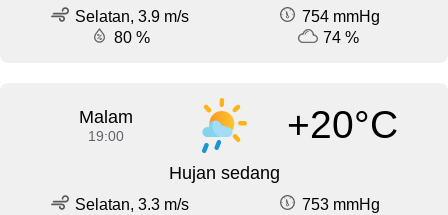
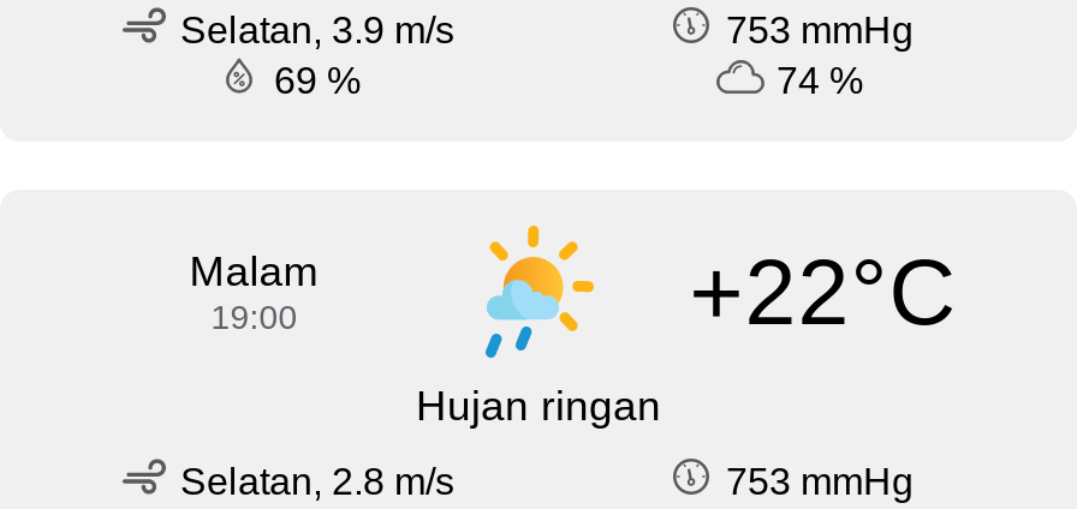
- 754 mmHg
+ 753 mmHg

- 80 %
+ 69 %

- +20°C
- Hujan sedang
+ +22°C
+ Hujan ringan

- Selatan, 3.3 m/s
+ Selatan, 2.8 m/s
